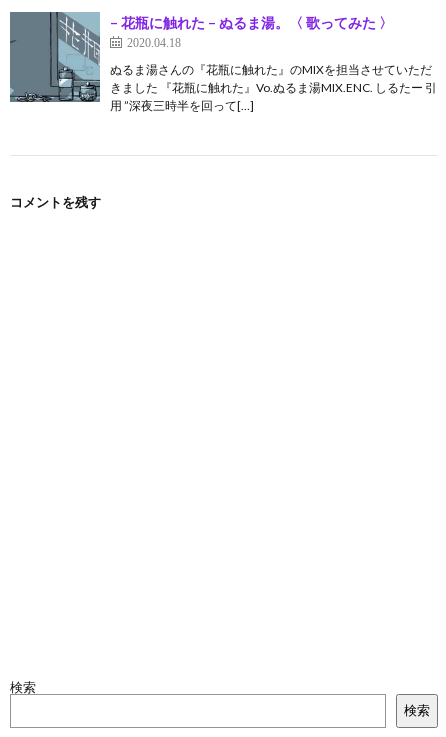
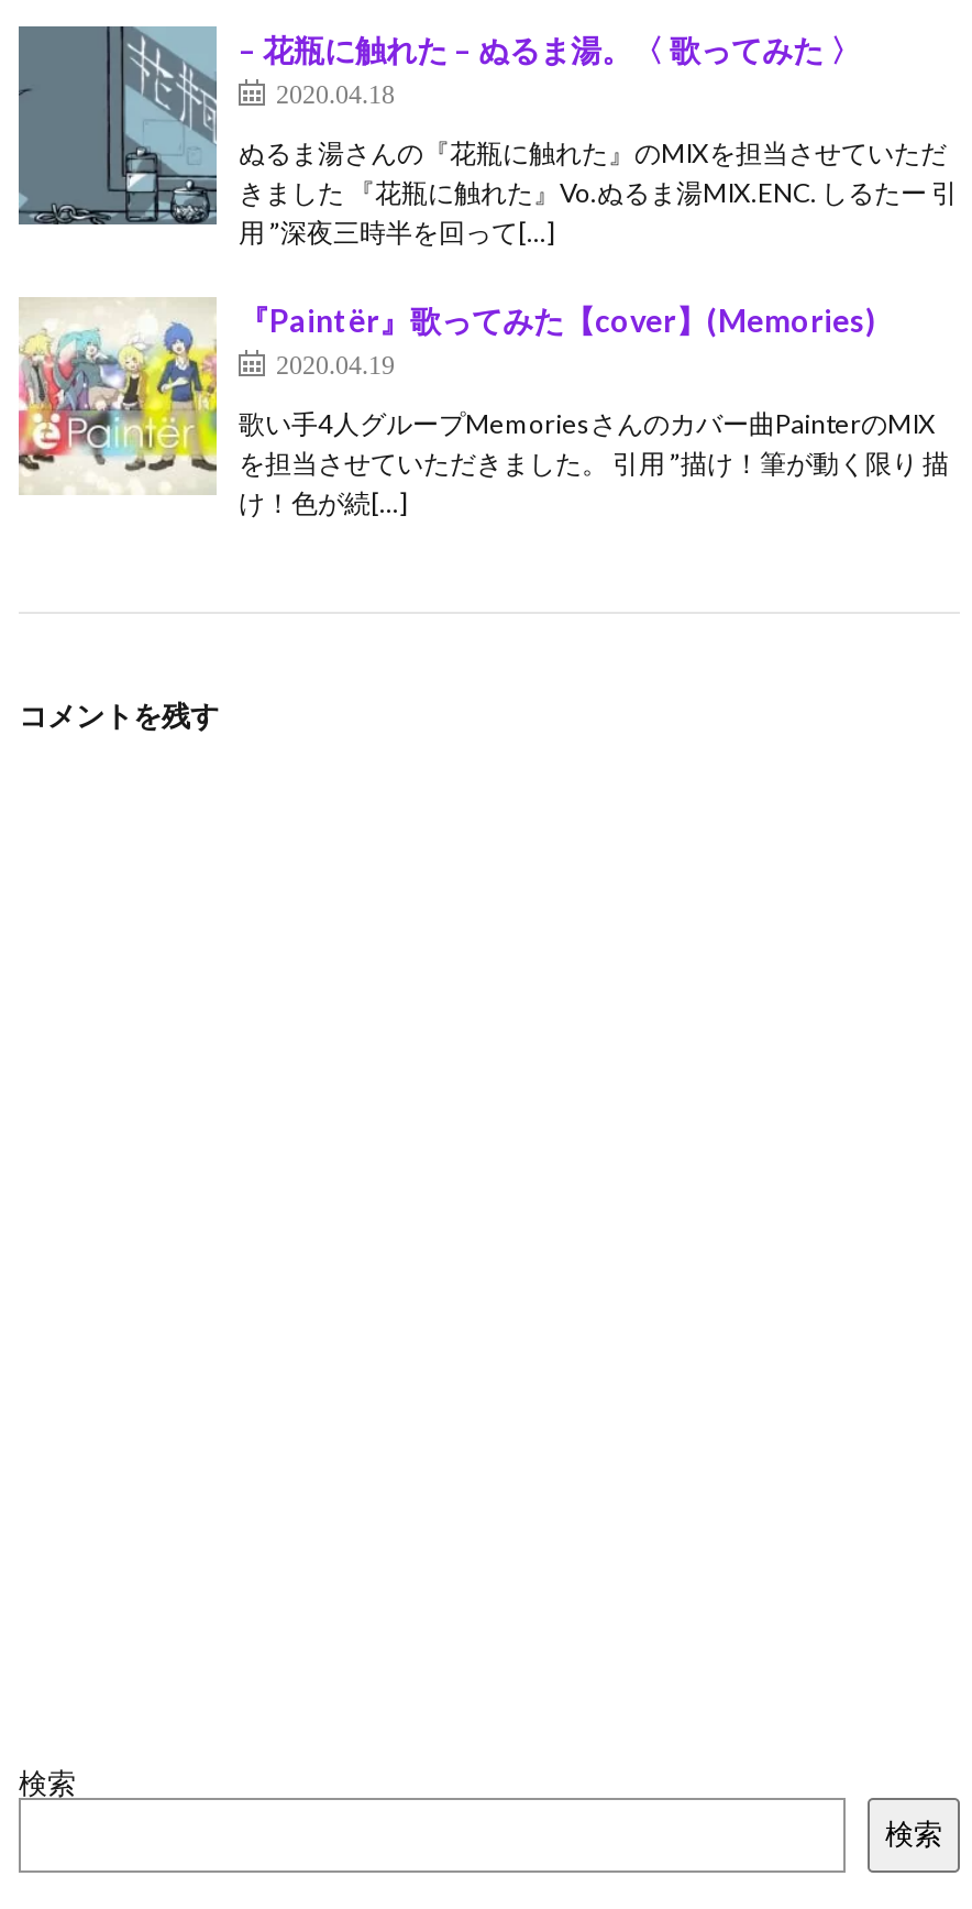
+ [image]
+ 『Paintër』歌ってみた【cover】(Memories)
+ 2020.04.19
+ 歌い手4人グループMemoriesさんのカバー曲PainterのMIX
+ を担当させていただきました。 引用 ”描け！筆が動く限り 描
+ け！色が続[…]
